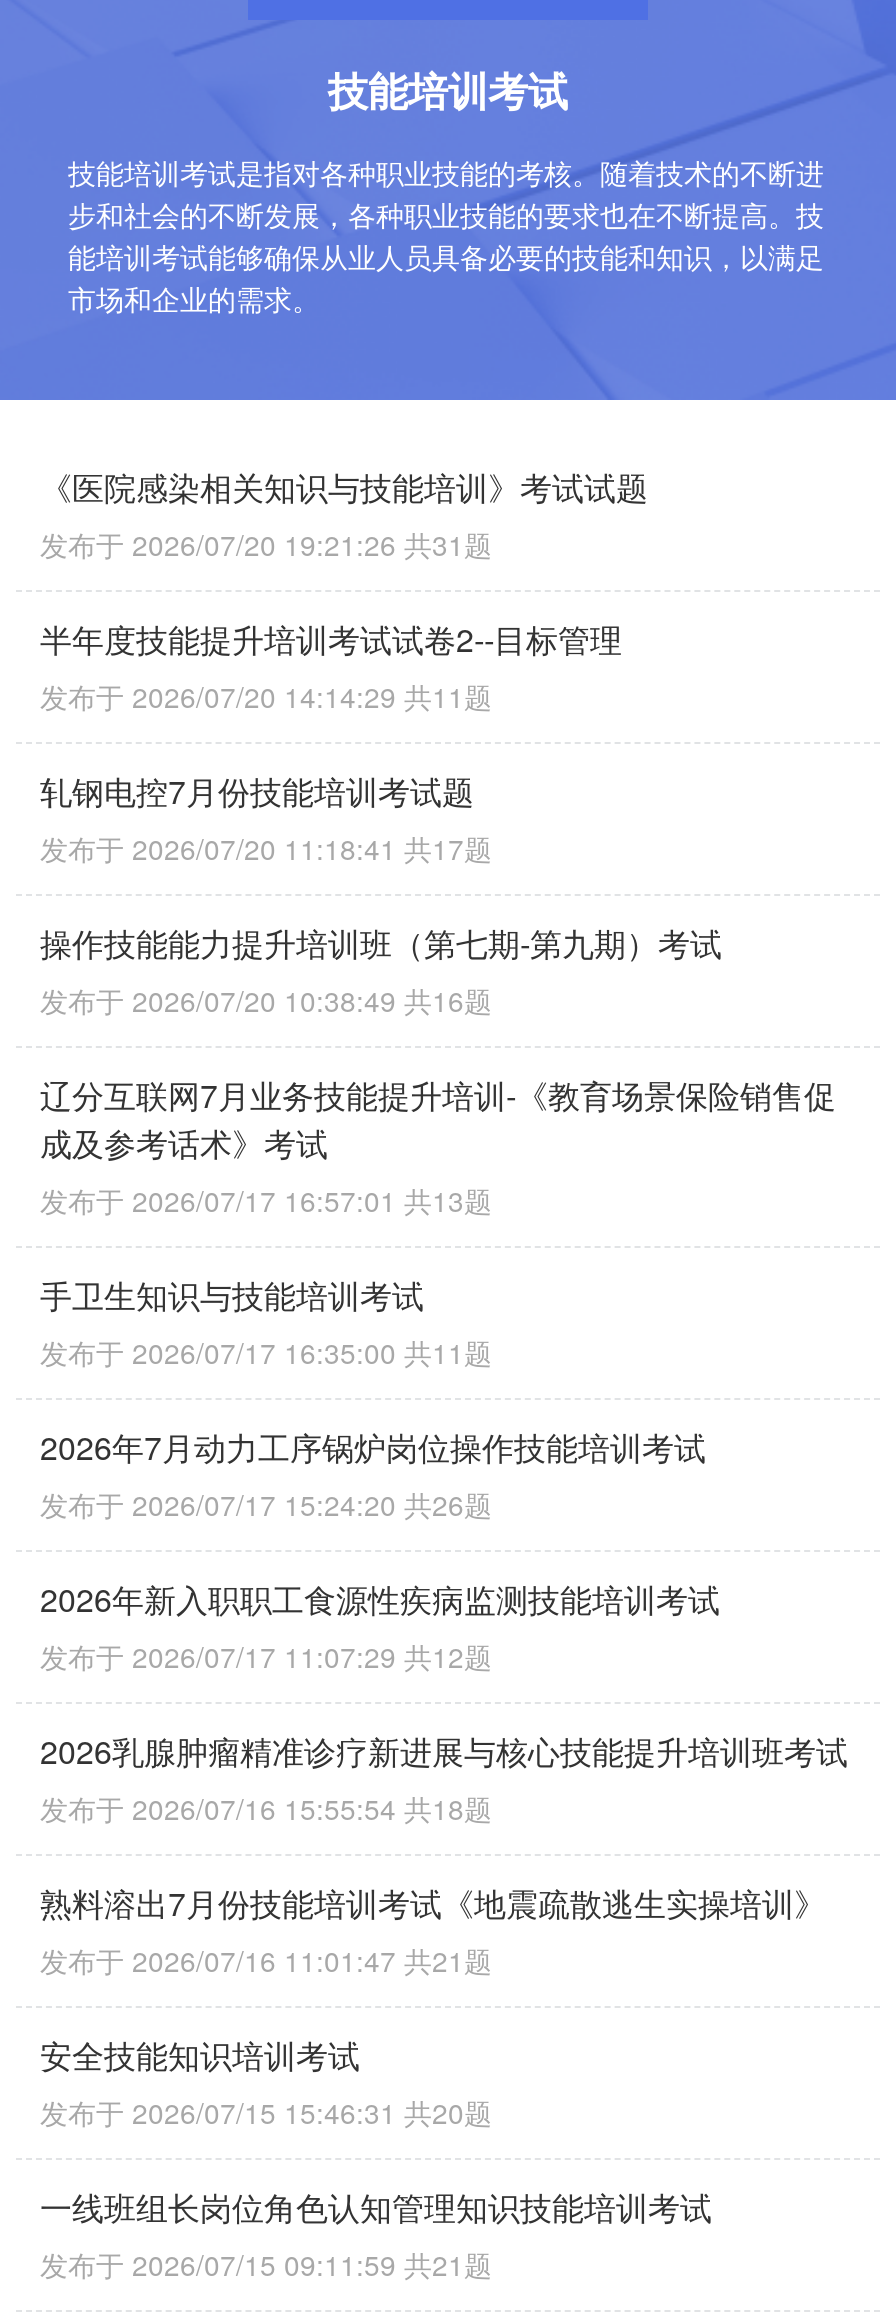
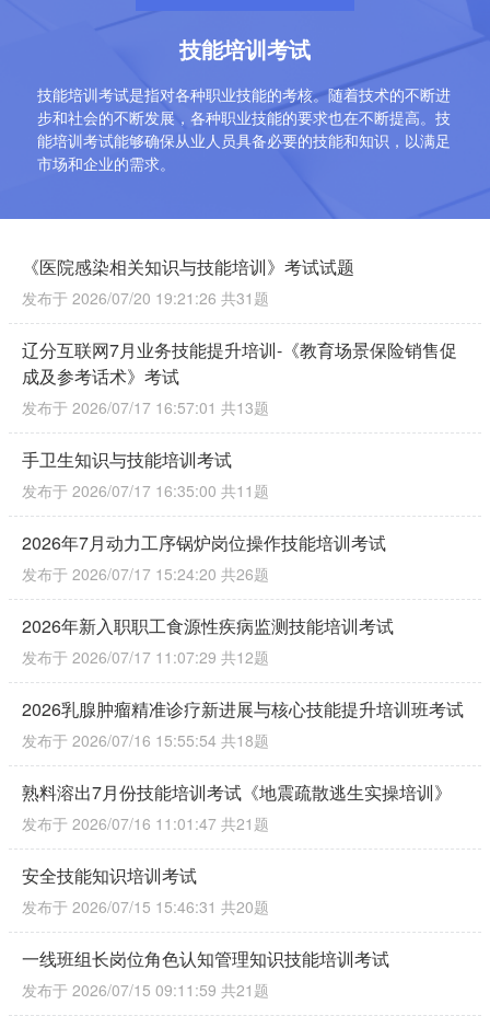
- 半年度技能提升培训考试试卷2--目标管理
- 发布于 2026/07/20 14:14:29共11题
- 轧钢电控7月份技能培训考试题
- 发布于 2026/07/20 11:18:41共17题
- 操作技能能力提升培训班（第七期-第九期）考试
- 发布于 2026/07/20 10:38:49共16题
